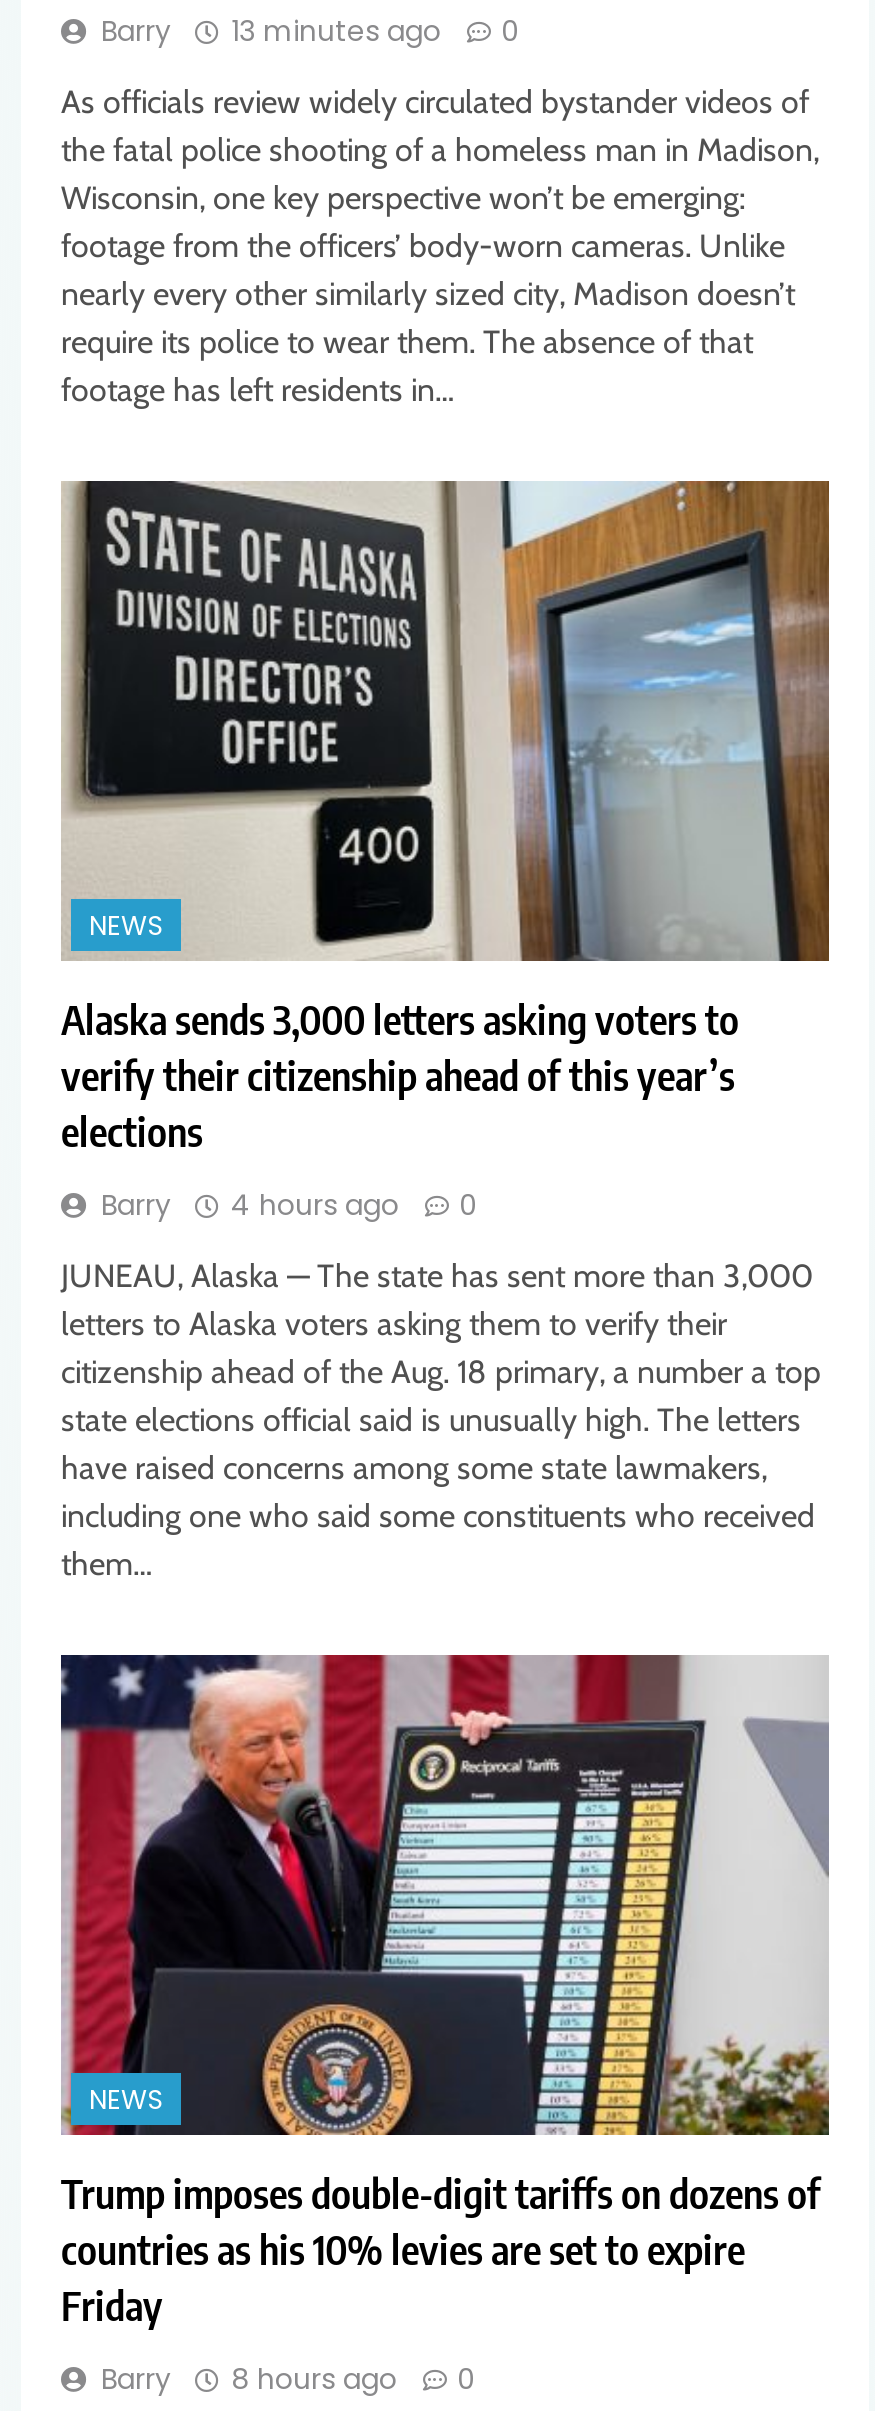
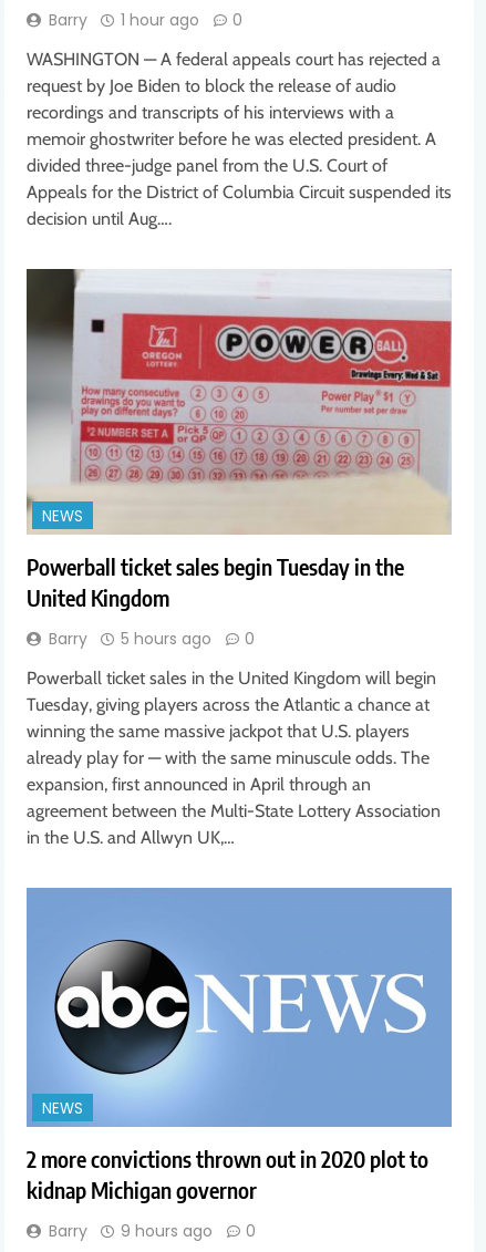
- Barry 13 minutes ago 0
+ Barry 1 hour ago 0

- As officials review widely circulated bystander videos of
- the fatal police shooting of a homeless man in Madison,
- Wisconsin, one key perspective won’t be emerging:
- footage from the officers’ body-worn cameras. Unlike
- nearly every other similarly sized city, Madison doesn’t
- require its police to wear them. The absence of that
- footage has left residents in…
+ WASHINGTON — A federal appeals court has rejected a
+ request by Joe Biden to block the release of audio
+ recordings and transcripts of his interviews with a
+ memoir ghostwriter before he was elected president. A
+ divided three-judge panel from the U.S. Court of
+ Appeals for the District of Columbia Circuit suspended its
+ decision until Aug….

- [image]
- Alaska sends 3,000 letters asking voters to
- verify their citizenship ahead of this year’s
- elections
+ [image]
+ Powerball ticket sales begin Tuesday in the
+ United Kingdom

- Barry 4 hours ago 0
+ Barry 5 hours ago 0

- JUNEAU, Alaska — The state has sent more than 3,000
- letters to Alaska voters asking them to verify their
- citizenship ahead of the Aug. 18 primary, a number a top
- state elections official said is unusually high. The letters
- have raised concerns among some state lawmakers,
- including one who said some constituents who received
- them…
+ Powerball ticket sales in the United Kingdom will begin
+ Tuesday, giving players across the Atlantic a chance at
+ winning the same massive jackpot that U.S. players
+ already play for — with the same minuscule odds. The
+ expansion, first announced in April through an
+ agreement between the Multi-State Lottery Association
+ in the U.S. and Allwyn UK,…

- [image]
- Trump imposes double-digit tariffs on dozens of
- countries as his 10% levies are set to expire
- Friday
+ [image]
+ 2 more convictions thrown out in 2020 plot to
+ kidnap Michigan governor

- Barry 8 hours ago 0
+ Barry 9 hours ago 0
